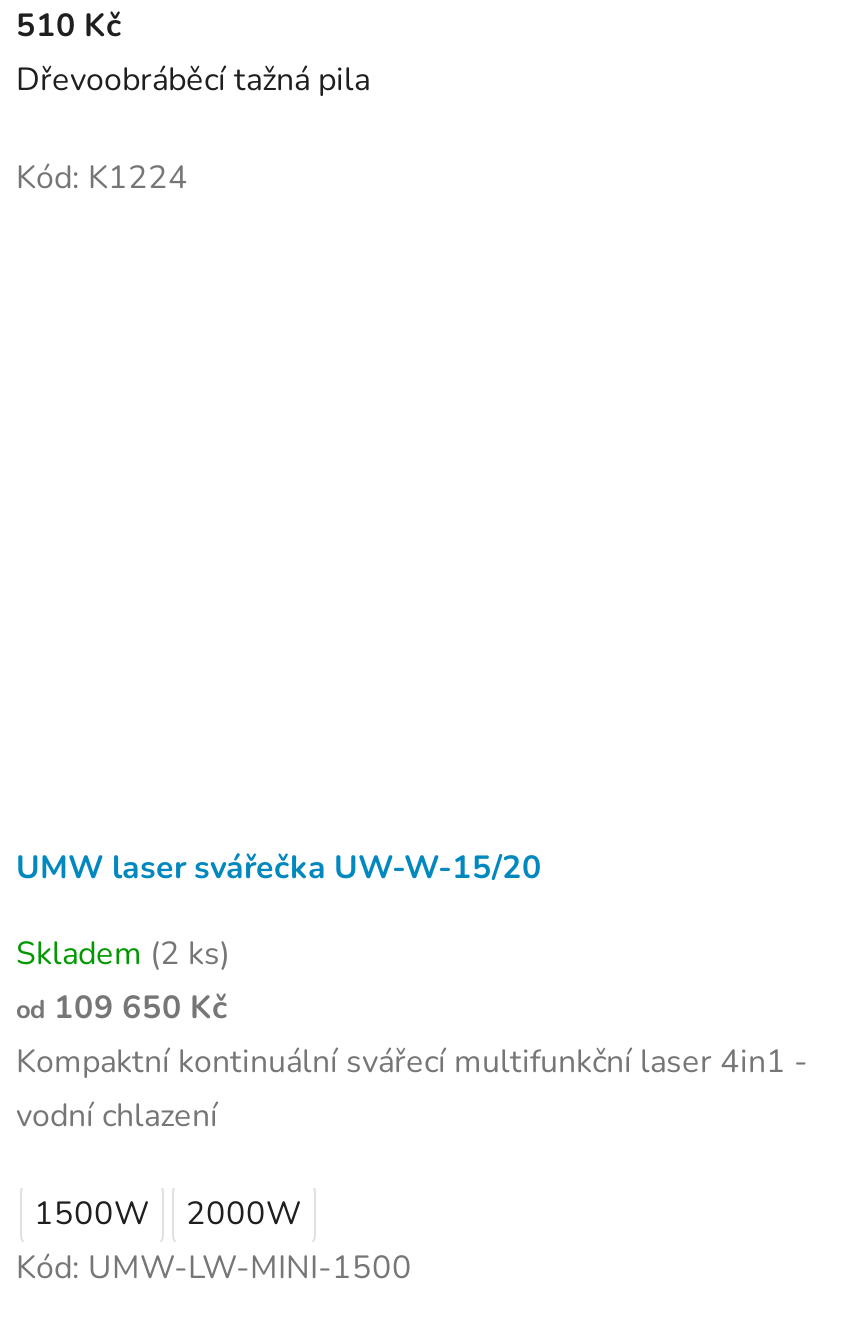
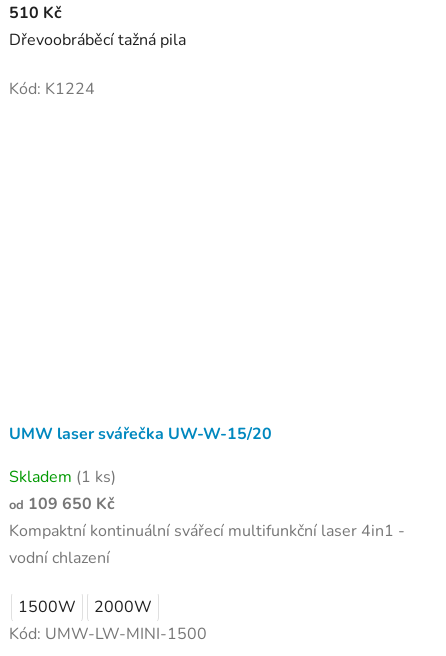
- Skladem (2 ks)
+ Skladem (1 ks)
